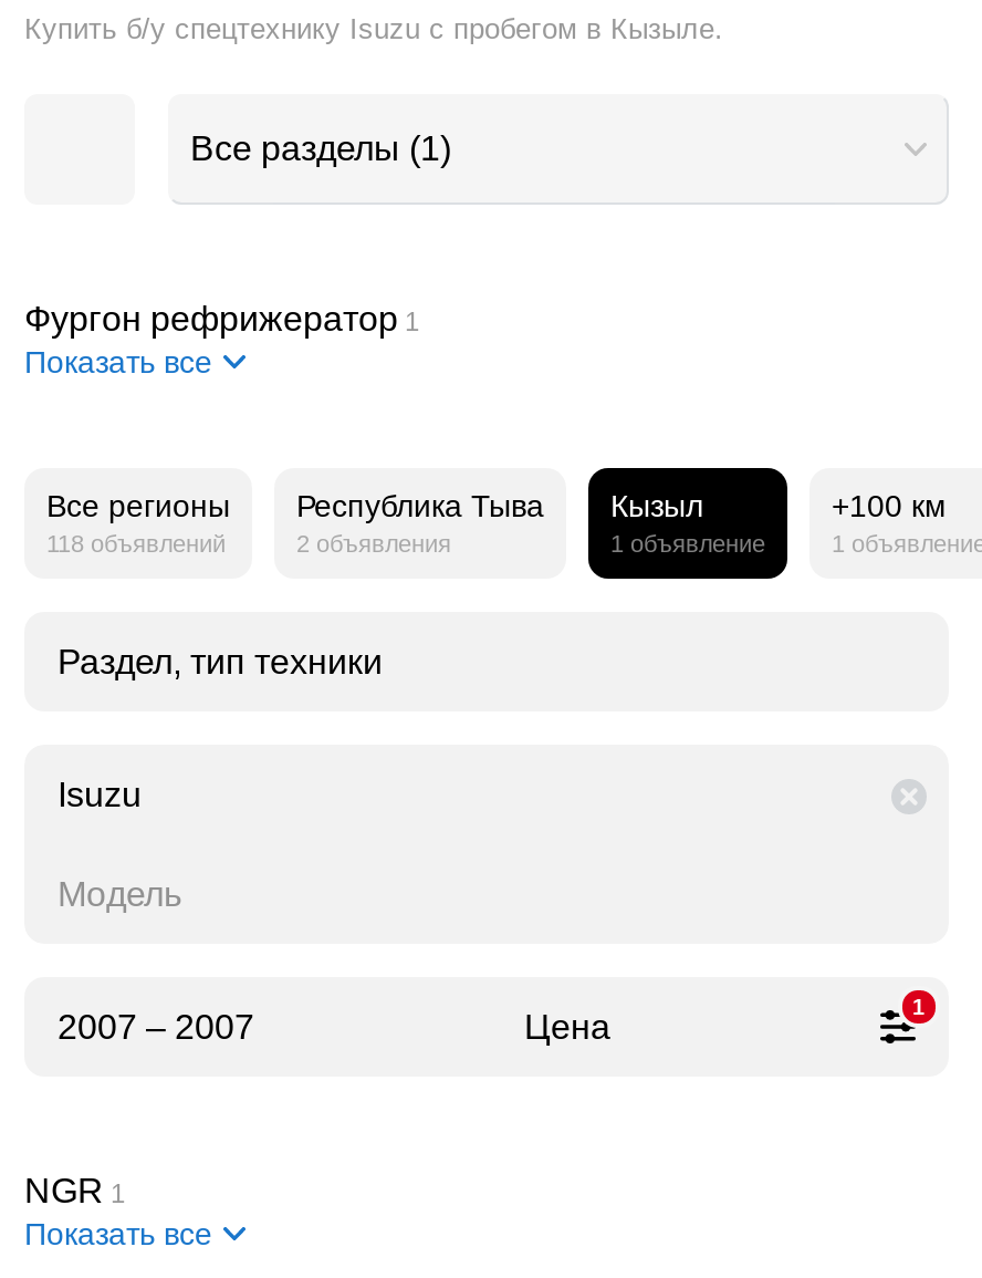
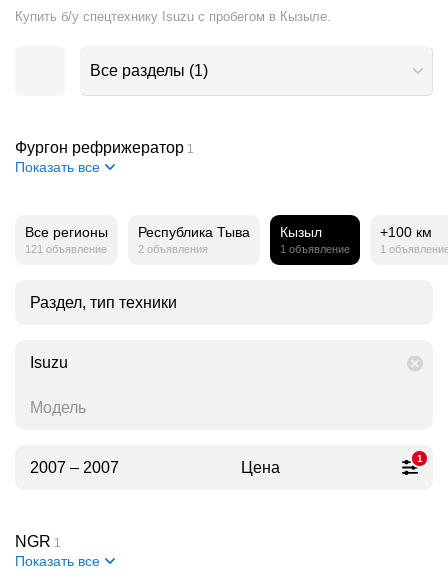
- 118 объявлений
+ 121 объявление
